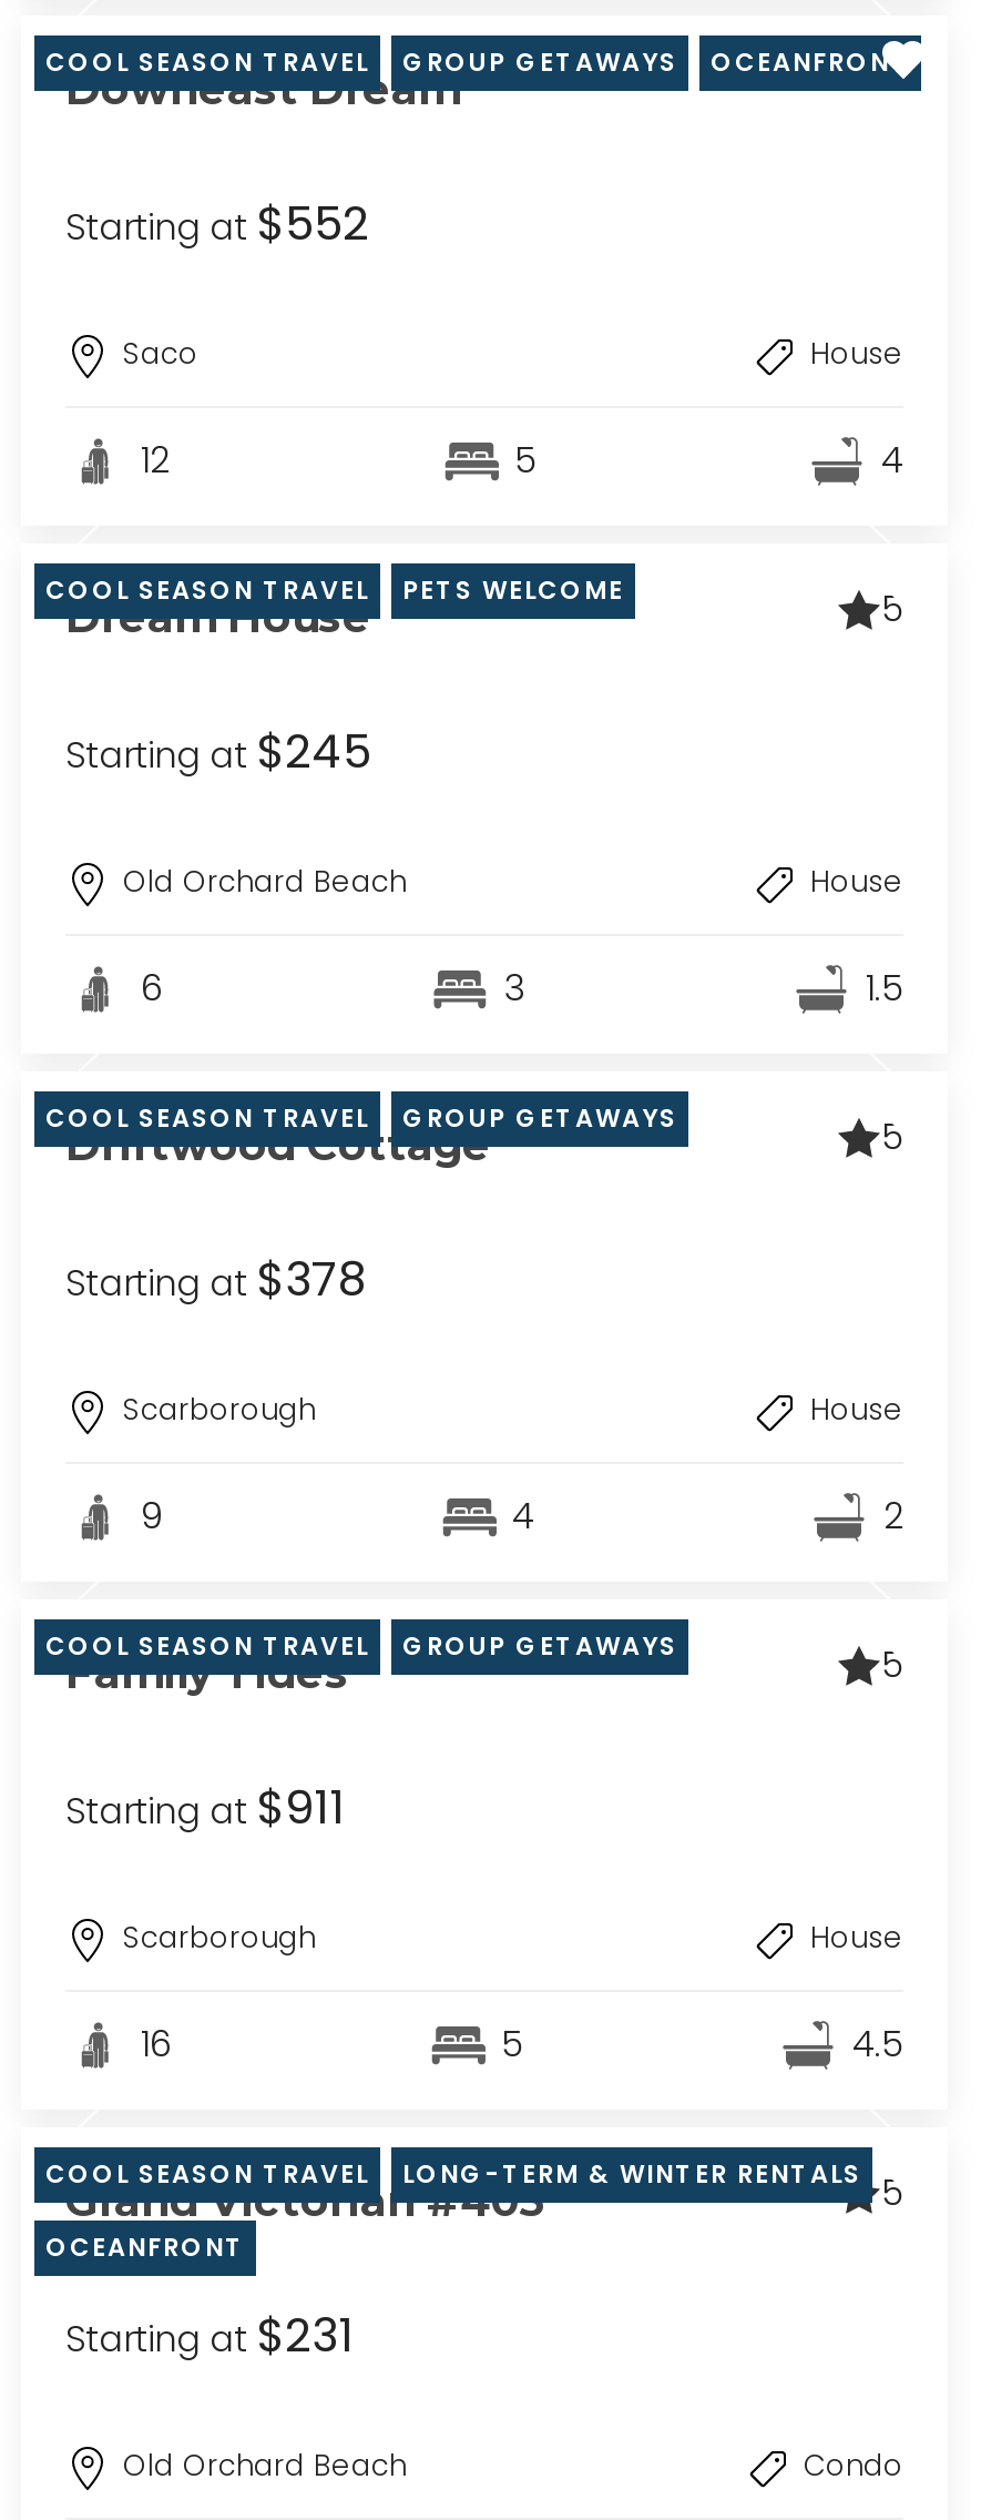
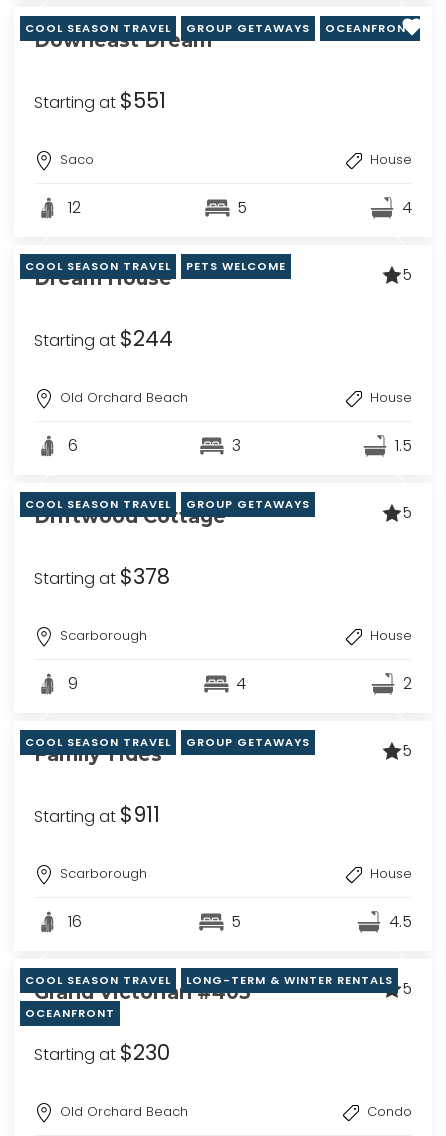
- Starting at $552
+ Starting at $551

- Starting at $245
+ Starting at $244

- Starting at $231
+ Starting at $230
